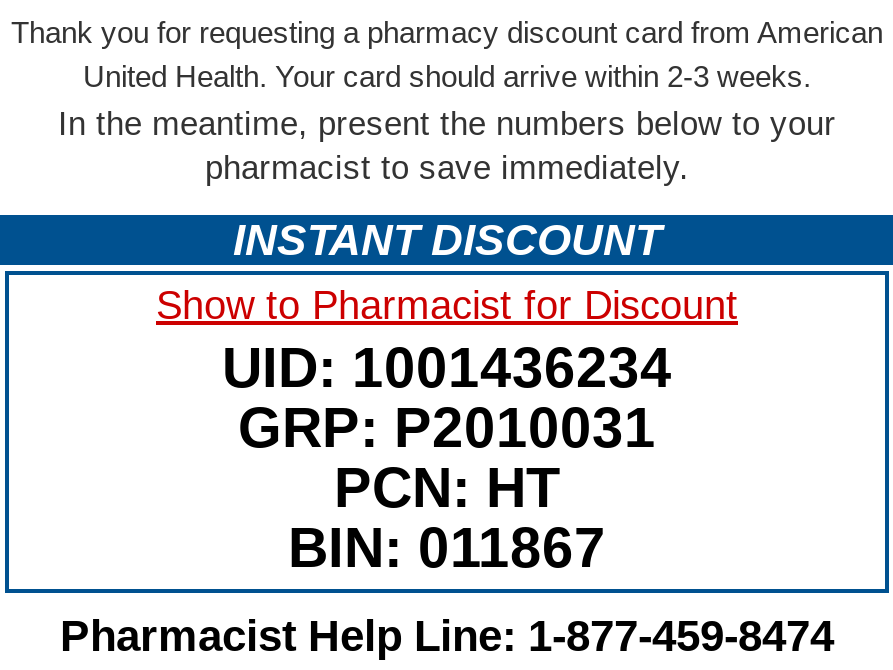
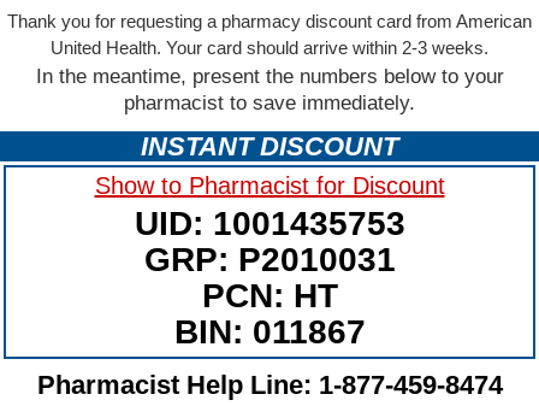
- UID: 1001436234
+ UID: 1001435753
